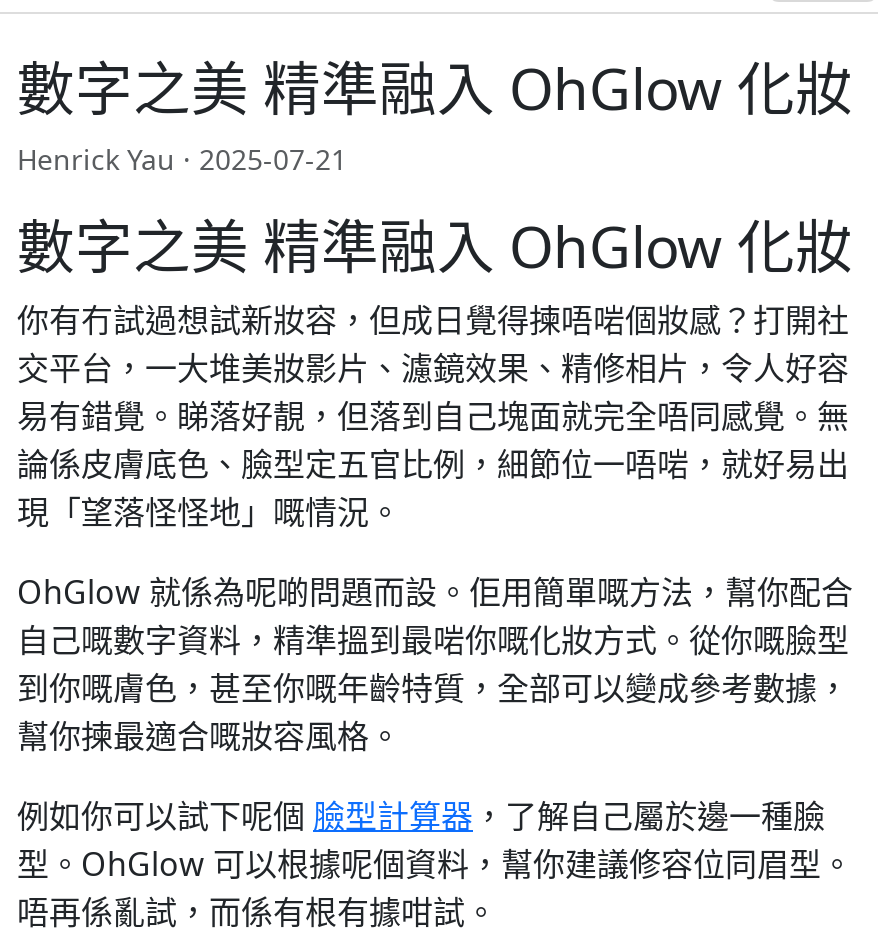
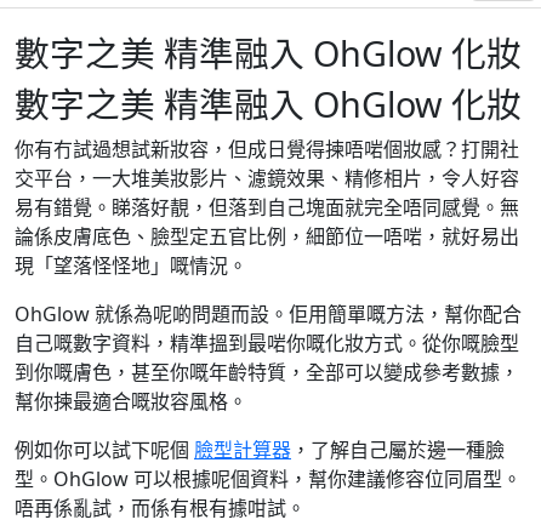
- Henrick Yau · 2025-07-21
